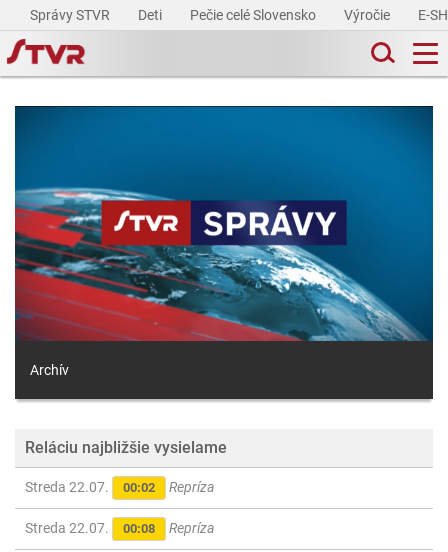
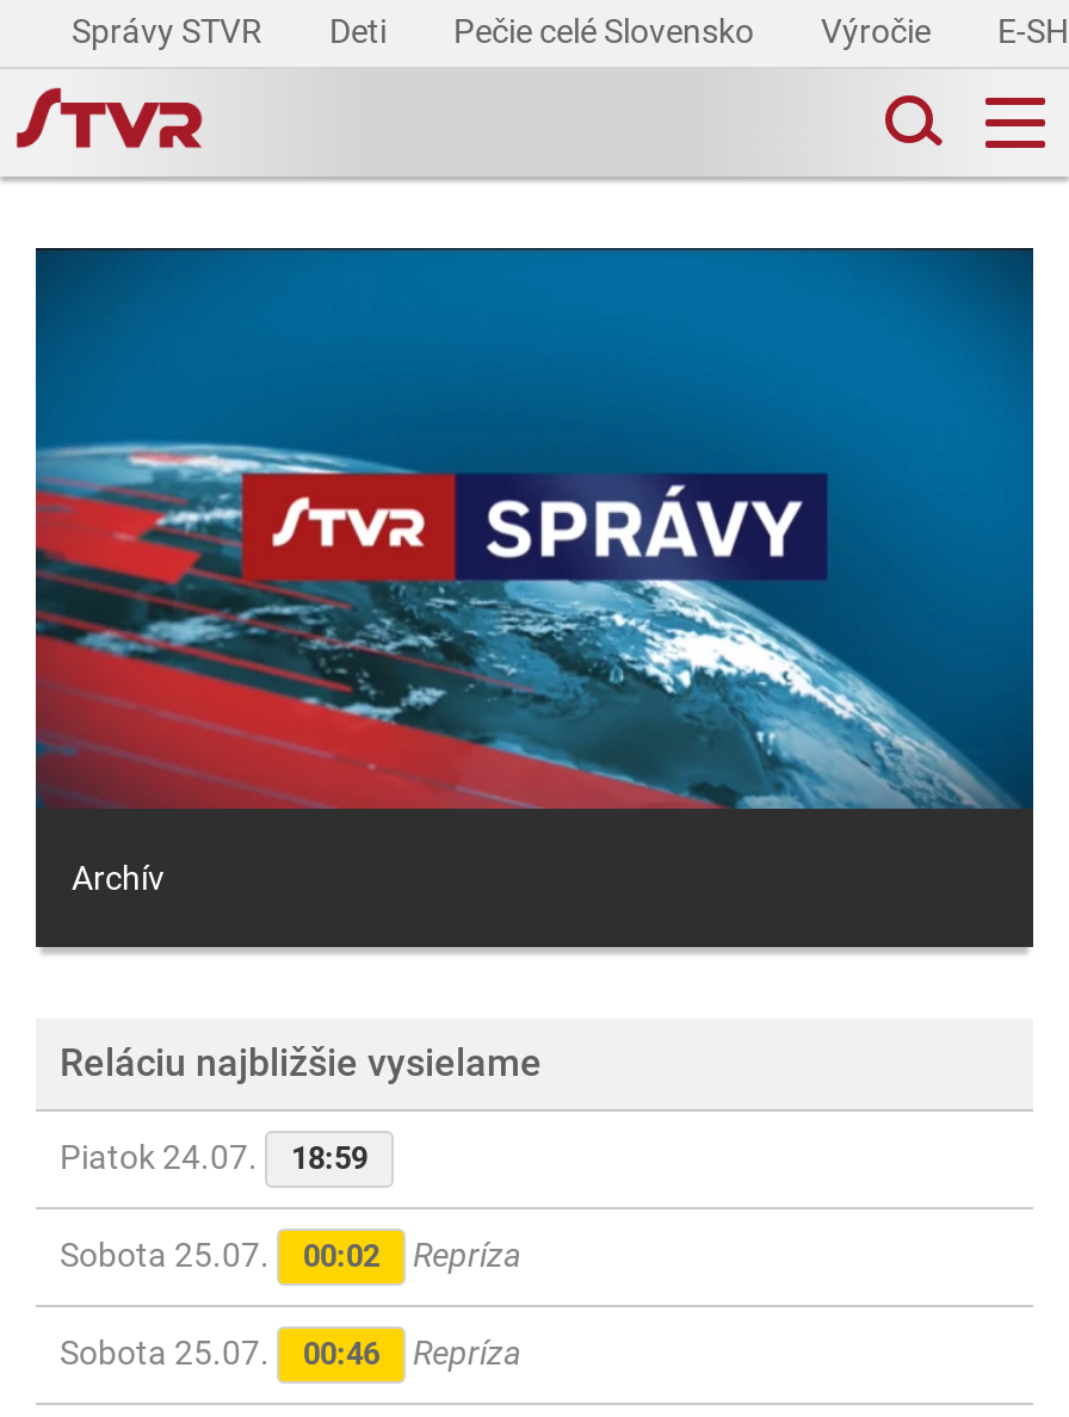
- Streda 22.07.
+ Piatok 24.07.
+ 18:59
+ Sobota 25.07.

- Streda 22.07.
- 00:08
+ Sobota 25.07.
+ 00:46
